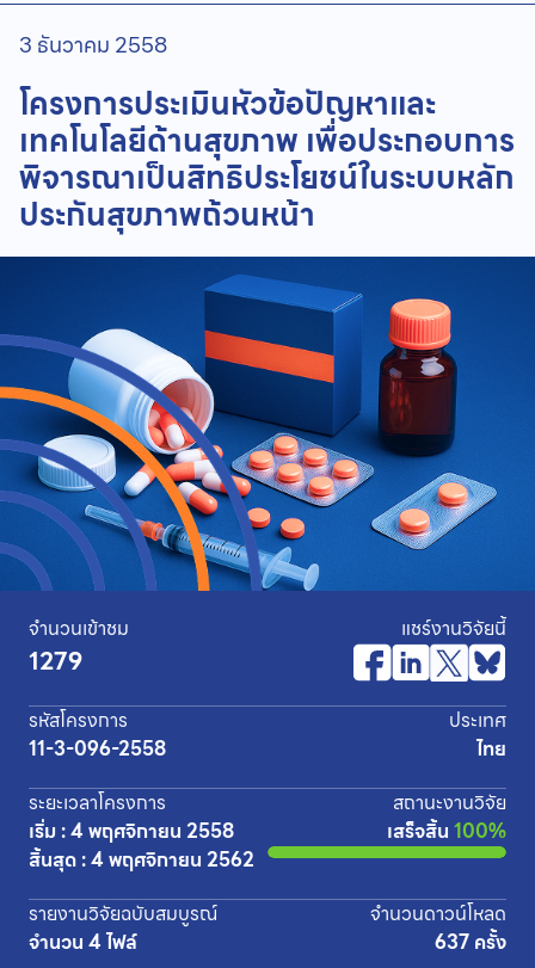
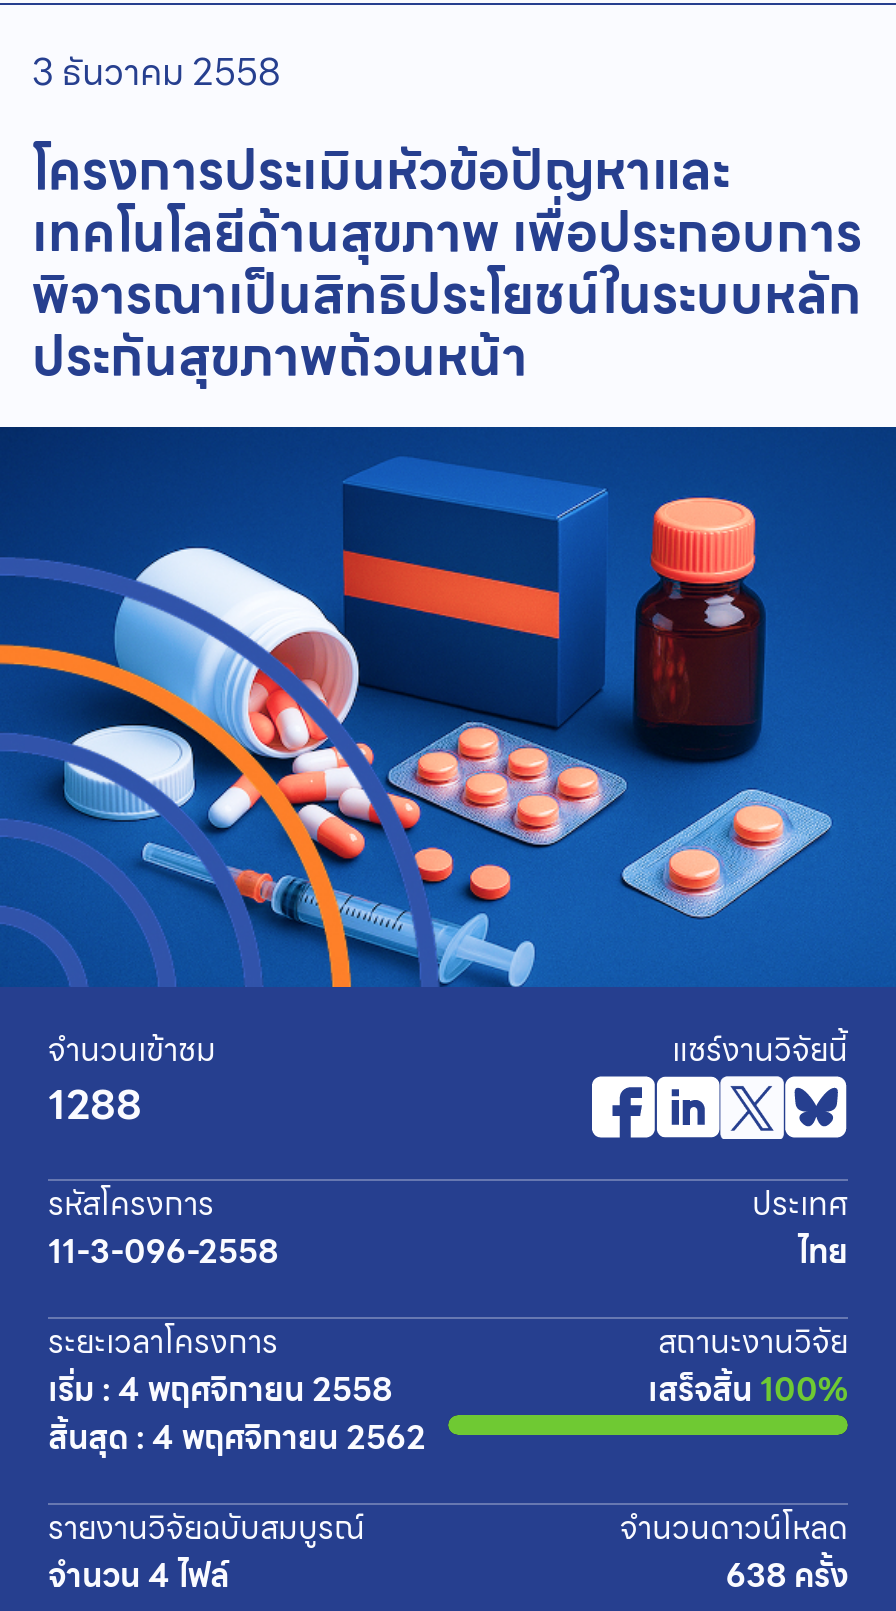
- 1279
+ 1288

- 637 ครั้ง
+ 638 ครั้ง
